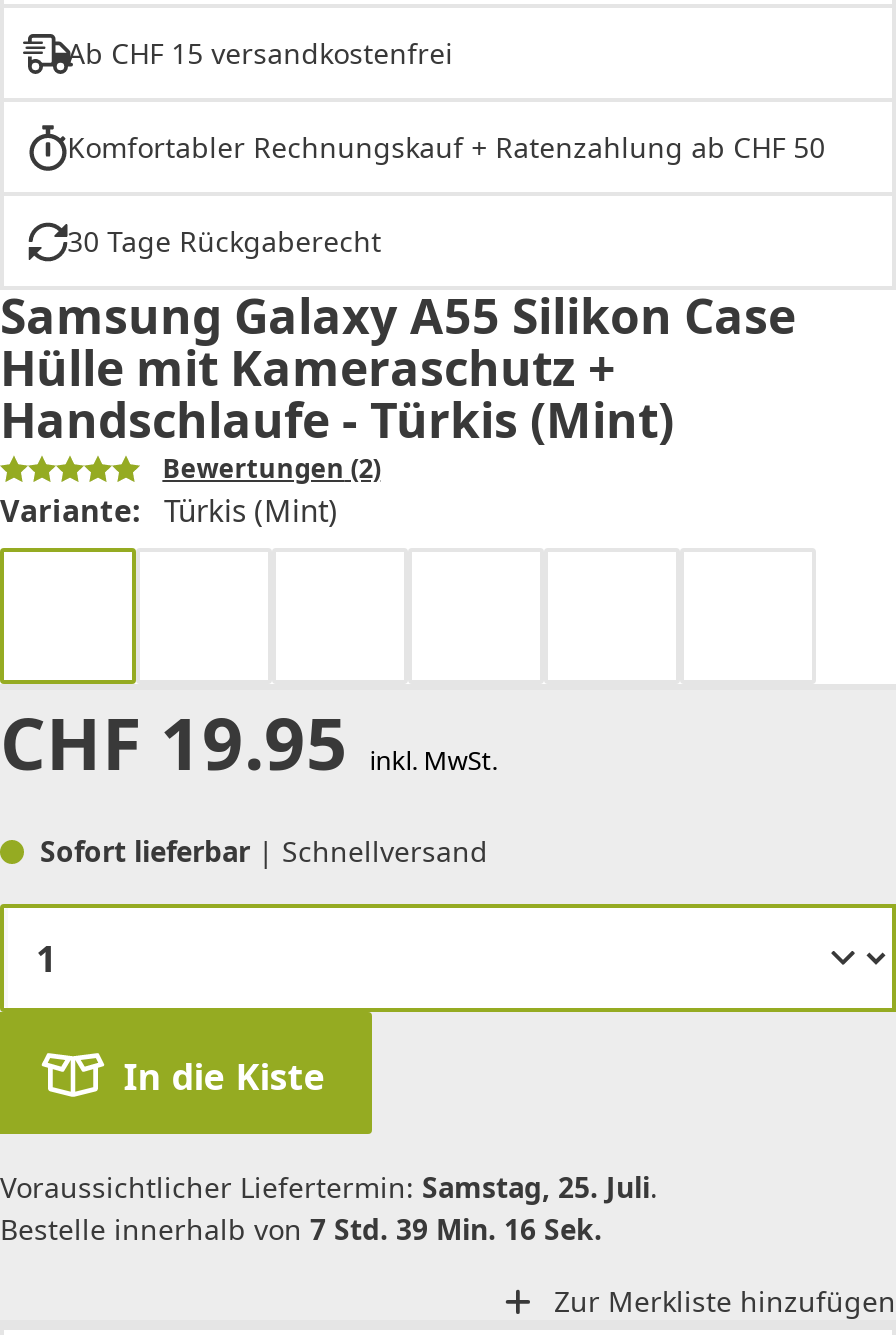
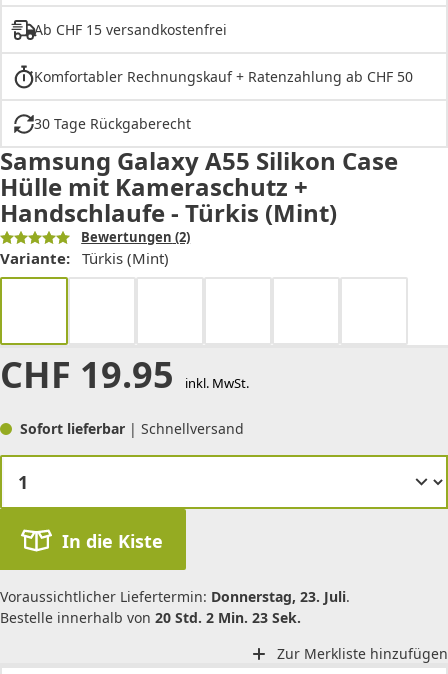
- Voraussichtlicher Liefertermin: Samstag, 25. Juli.
+ Voraussichtlicher Liefertermin: Donnerstag, 23. Juli.

- Bestelle innerhalb von 7 Std. 39 Min. 16 Sek.
+ Bestelle innerhalb von 20 Std. 2 Min. 23 Sek.
